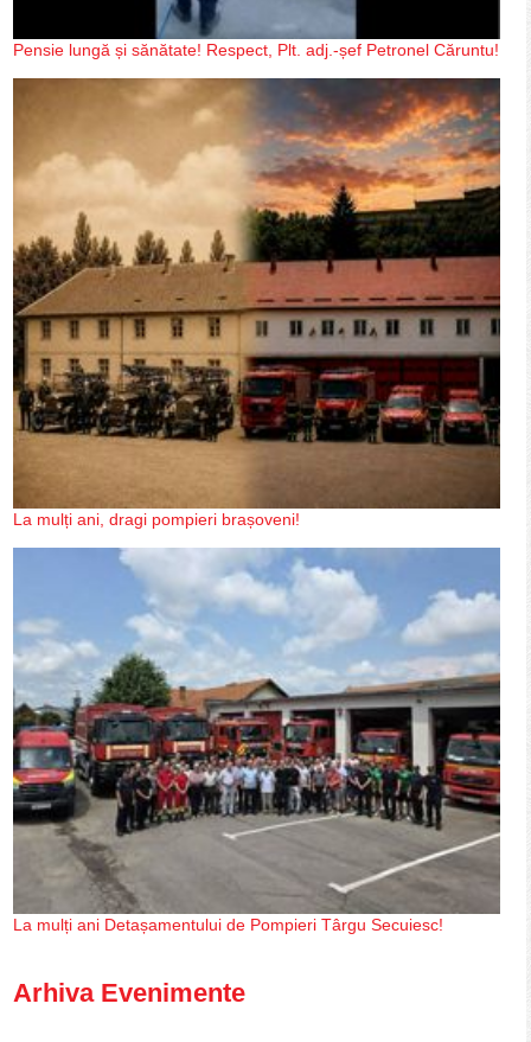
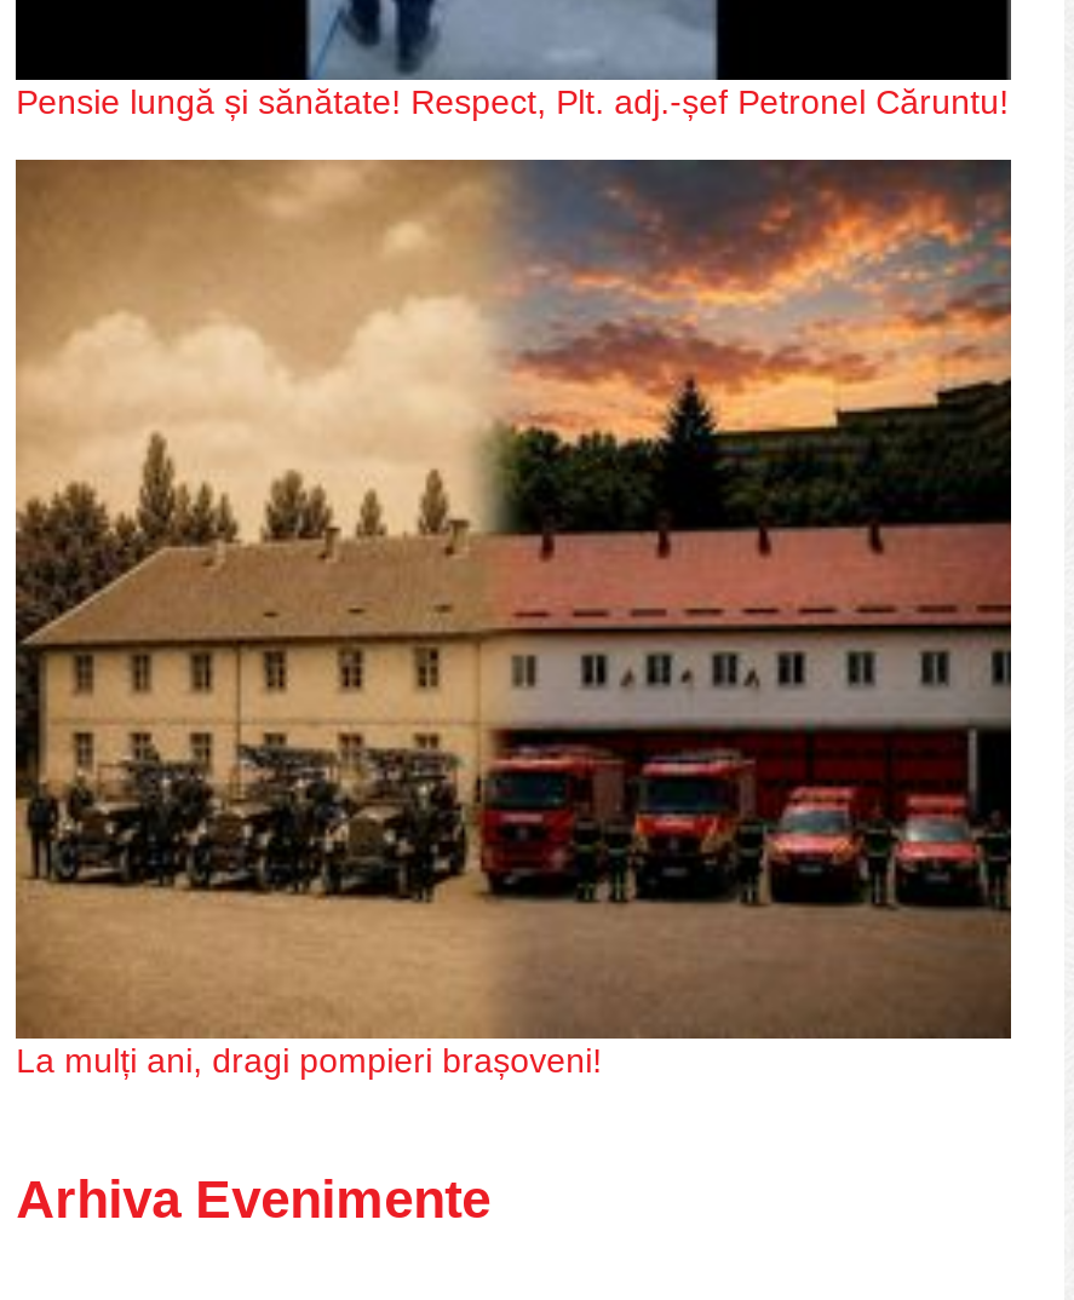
- [image]
- La mulți ani Detașamentului de Pompieri Târgu Secuiesc!
